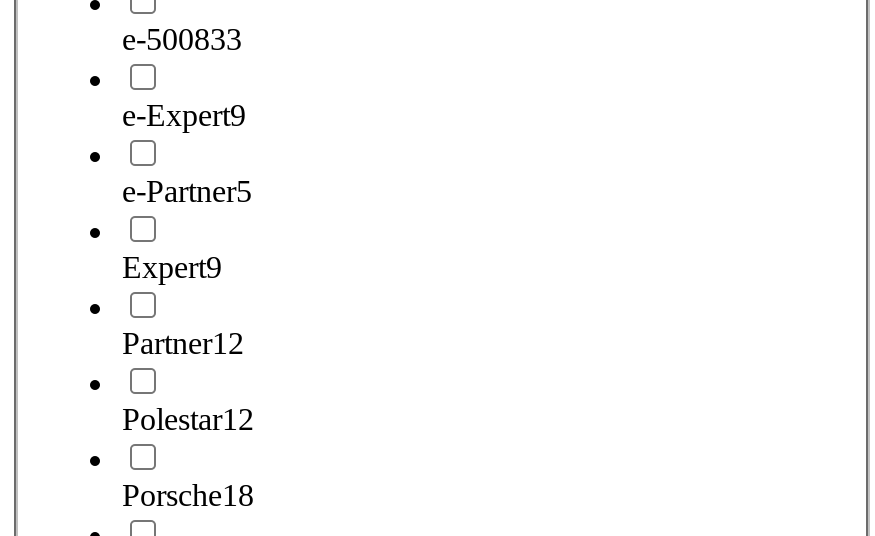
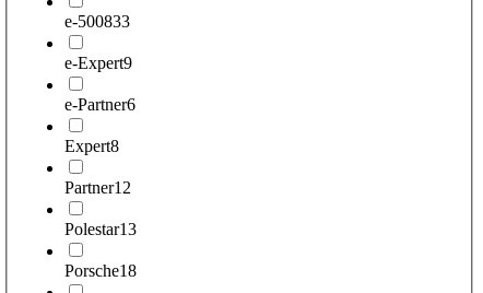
- e-Partner5
+ e-Partner6

- Expert9
+ Expert8

- Polestar12
+ Polestar13
